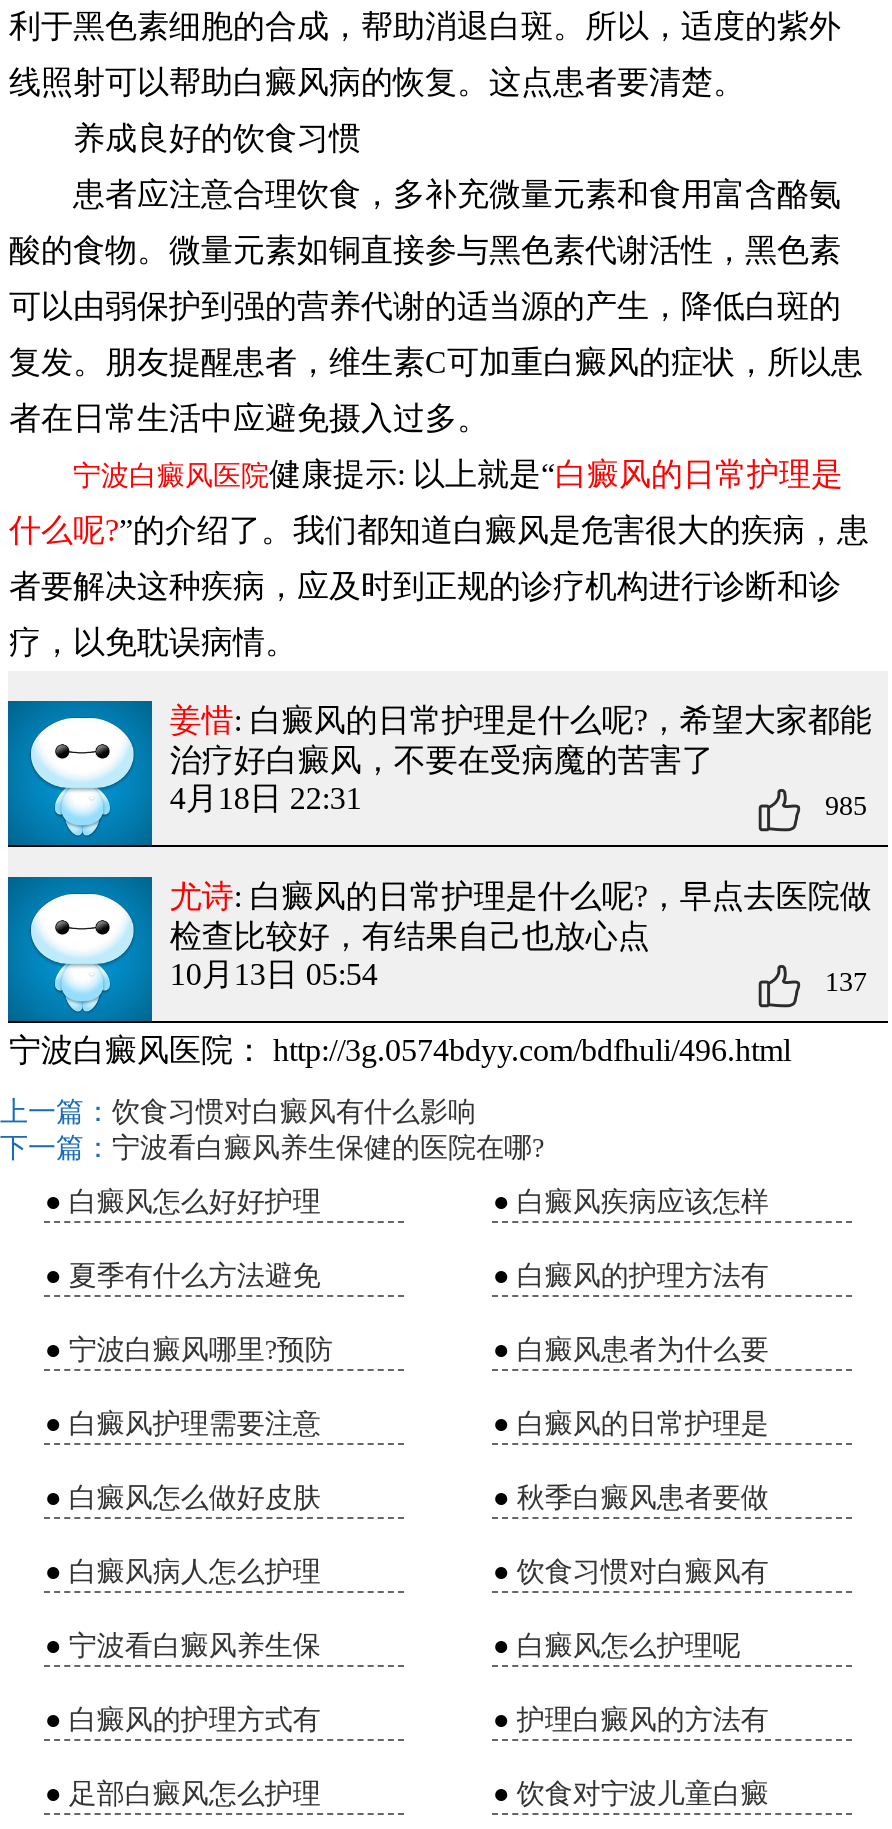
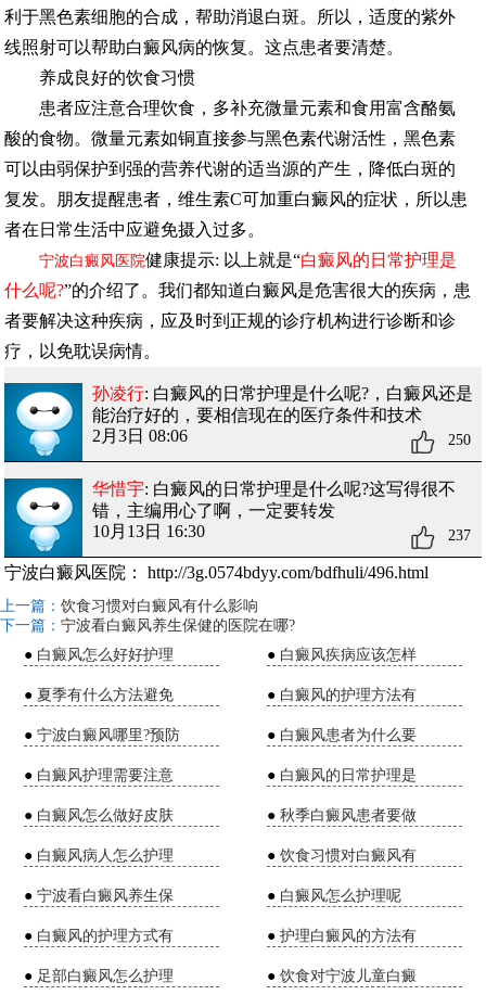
- 姜惜: 白癜风的日常护理是什么呢?，希望大家都能
- 治疗好白癜风，不要在受病魔的苦害了
- 4月18日 22:31
- 985
+ 孙凌行: 白癜风的日常护理是什么呢?，白癜风还是
+ 能治疗好的，要相信现在的医疗条件和技术
+ 2月3日 08:06
+ 250

- 尤诗: 白癜风的日常护理是什么呢?，早点去医院做
- 检查比较好，有结果自己也放心点
- 10月13日 05:54
- 137
+ 华惜宇: 白癜风的日常护理是什么呢?这写得很不
+ 错，主编用心了啊，一定要转发
+ 10月13日 16:30
+ 237
